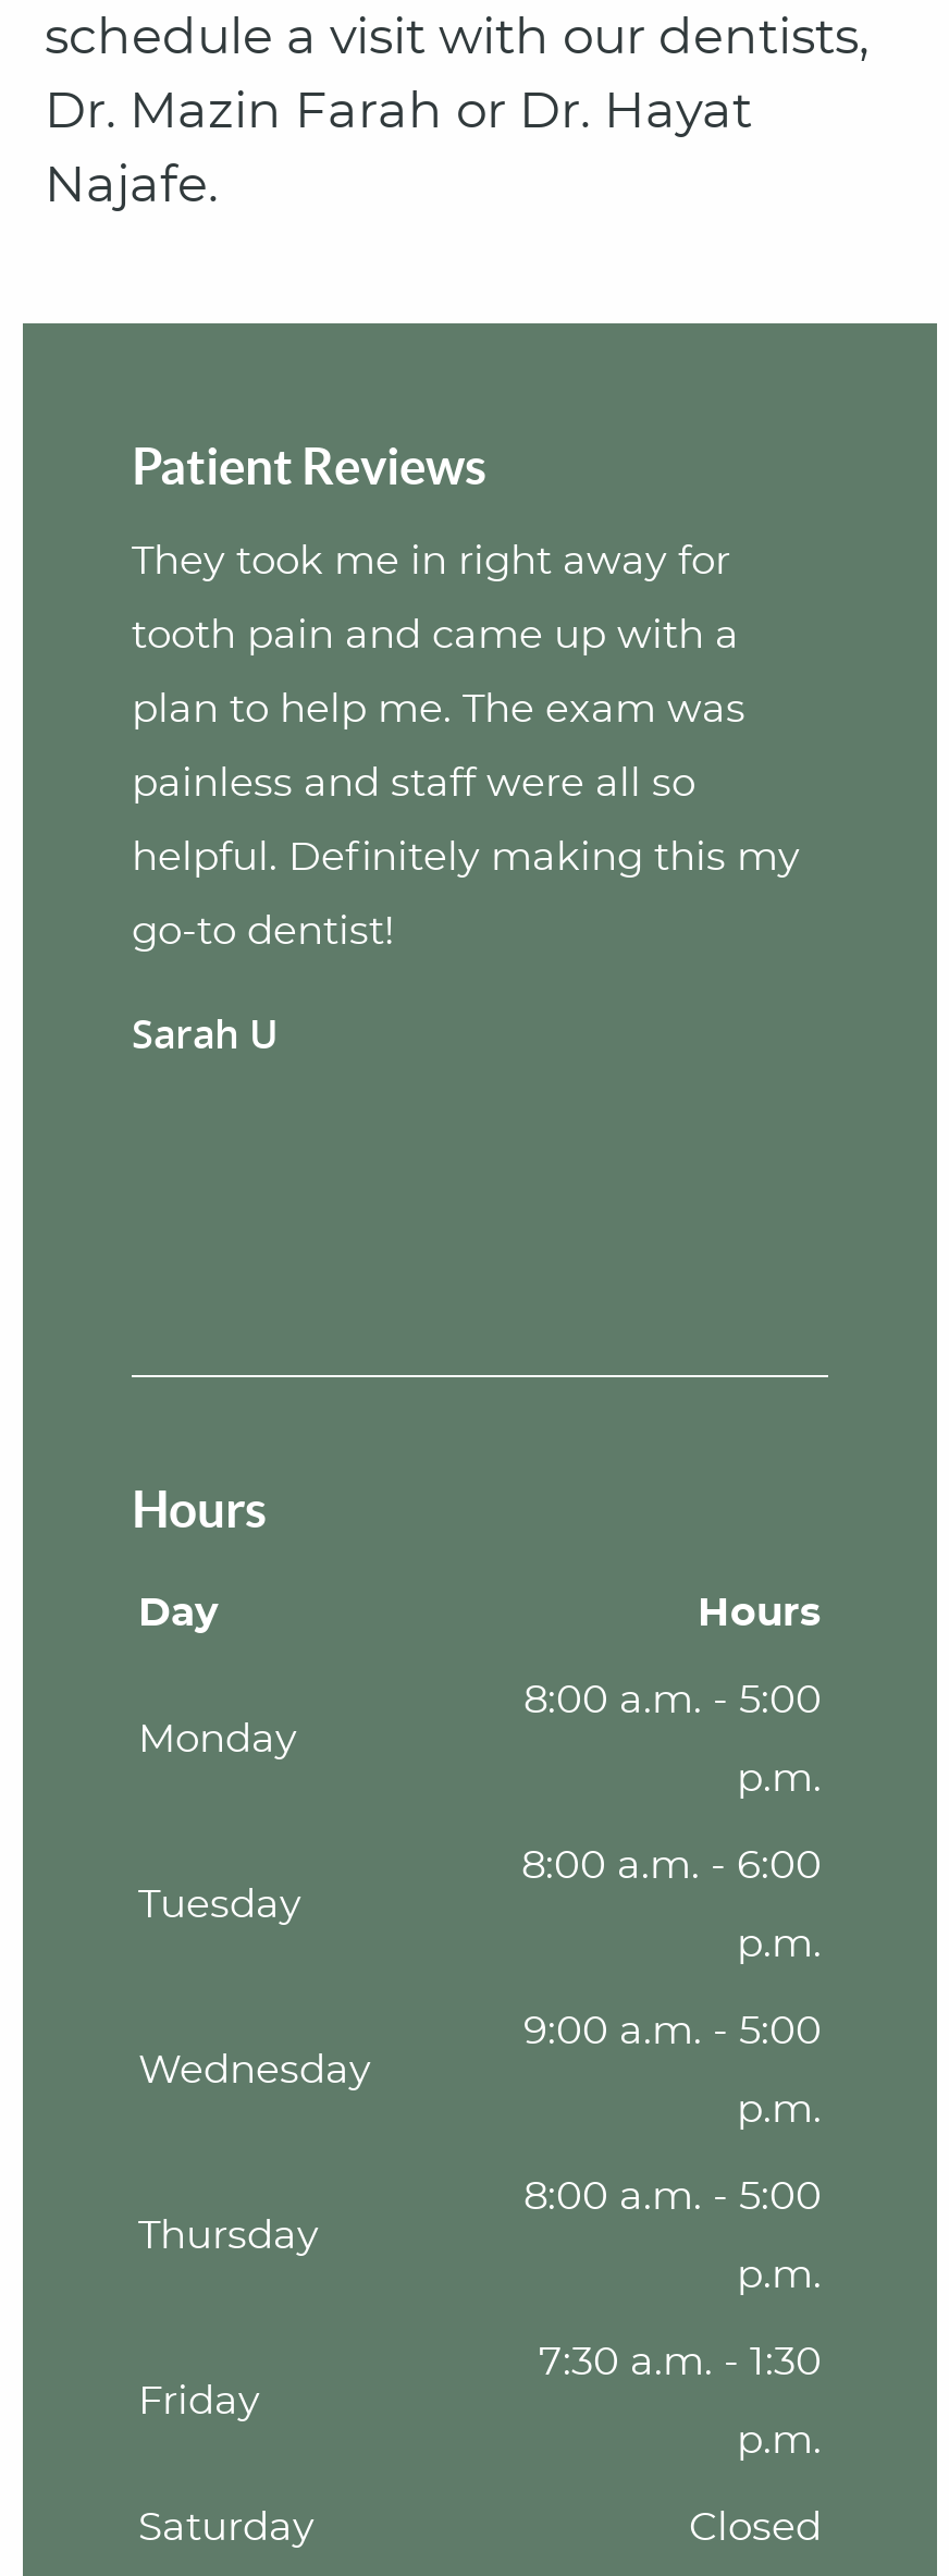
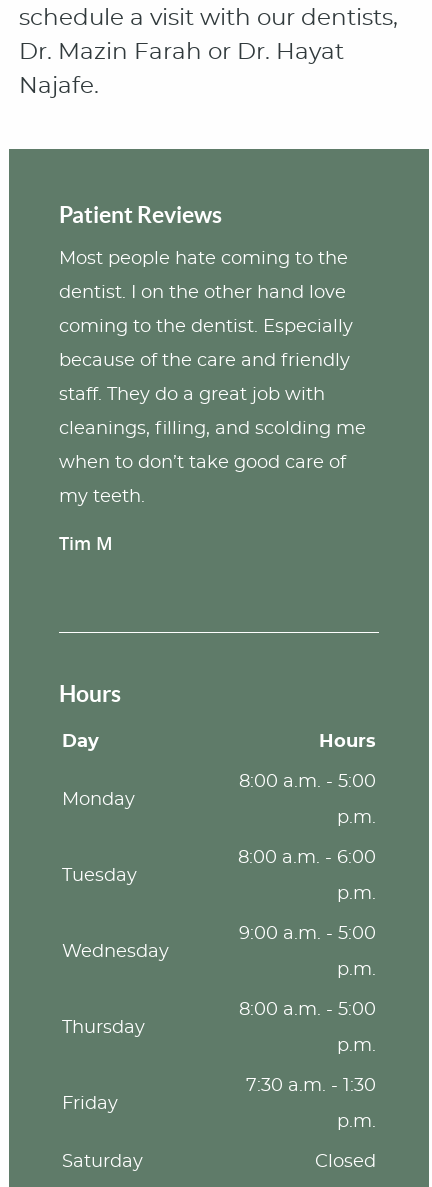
- They took me in right away for
- tooth pain and came up with a
- plan to help me. The exam was
- painless and staff were all so
- helpful. Definitely making this my
- go-to dentist!
+ Most people hate coming to the
+ dentist. I on the other hand love
+ coming to the dentist. Especially
+ because of the care and friendly
+ staff. They do a great job with
+ cleanings, filling, and scolding me
+ when to don’t take good care of
+ my teeth.

- Sarah U
+ Tim M
